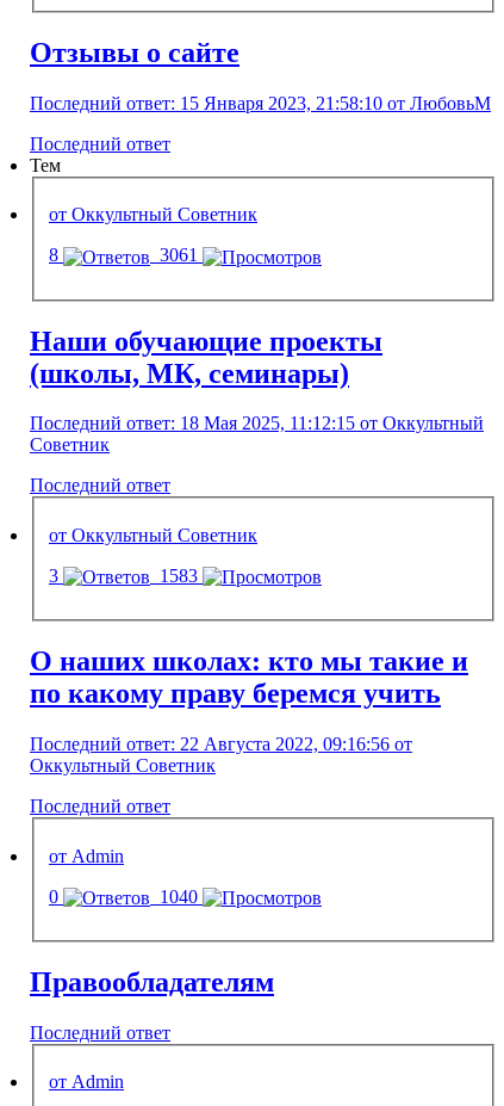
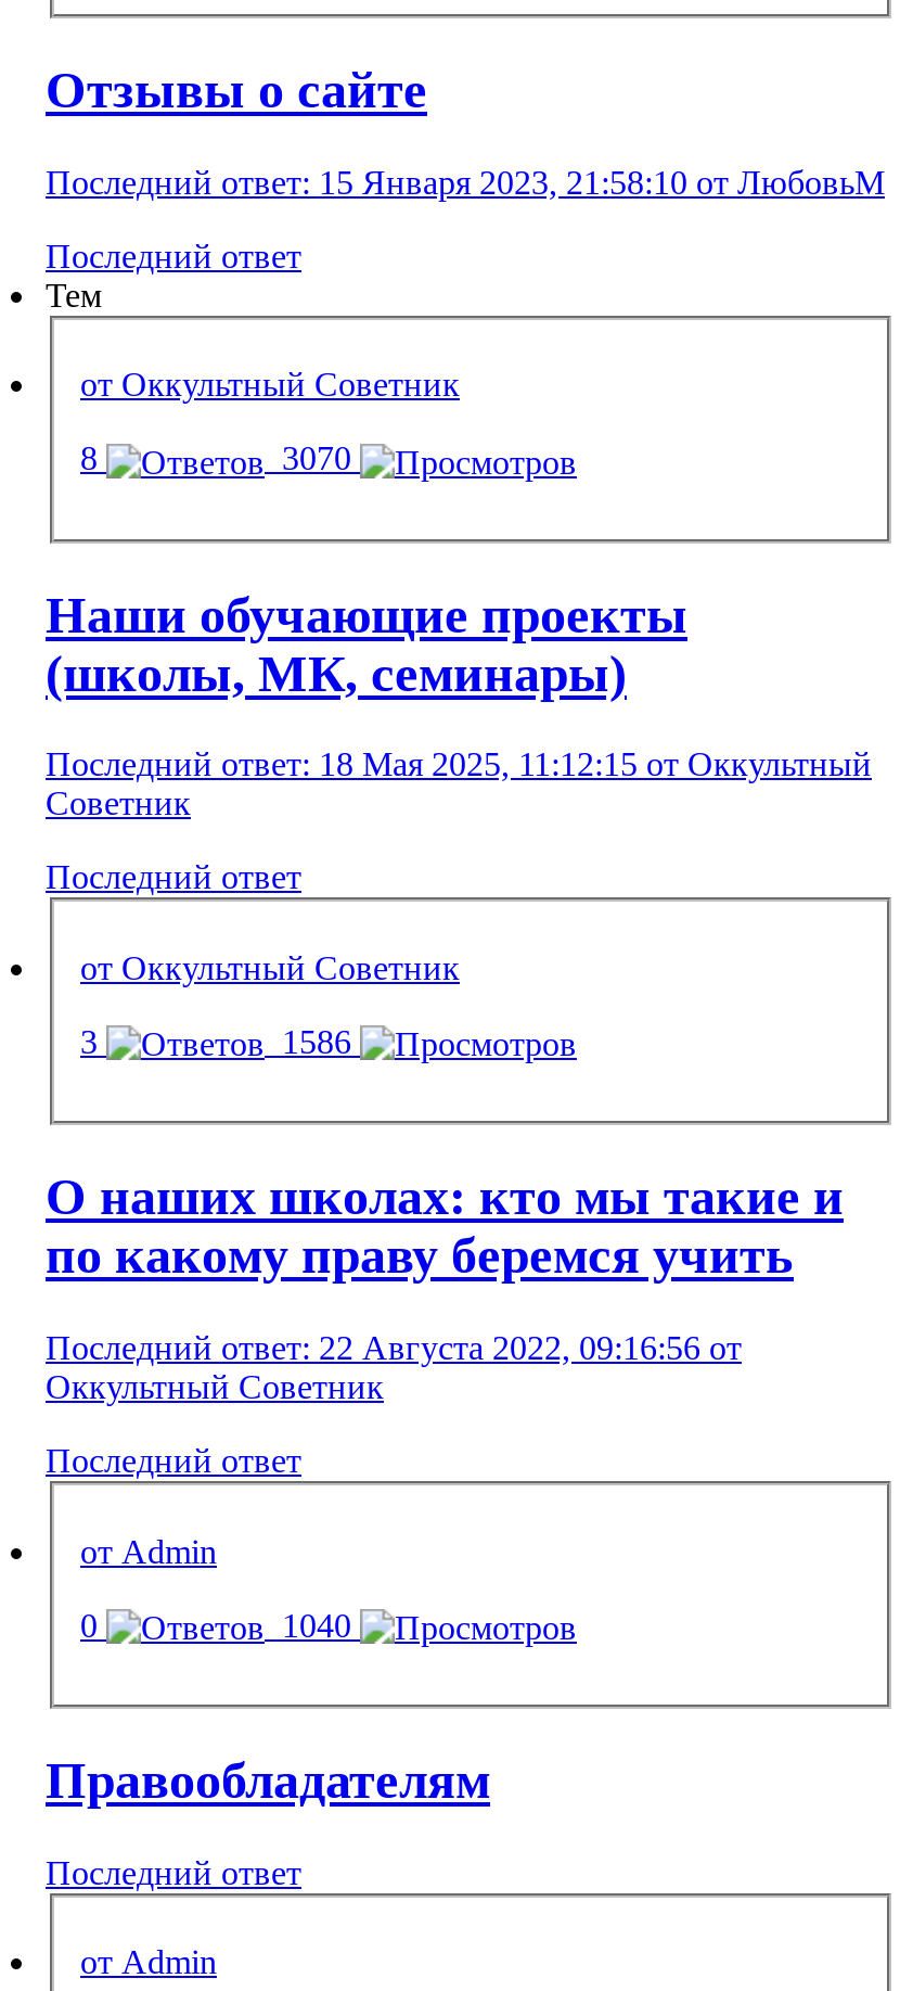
- 3061
+ 3070

- 1583
+ 1586
